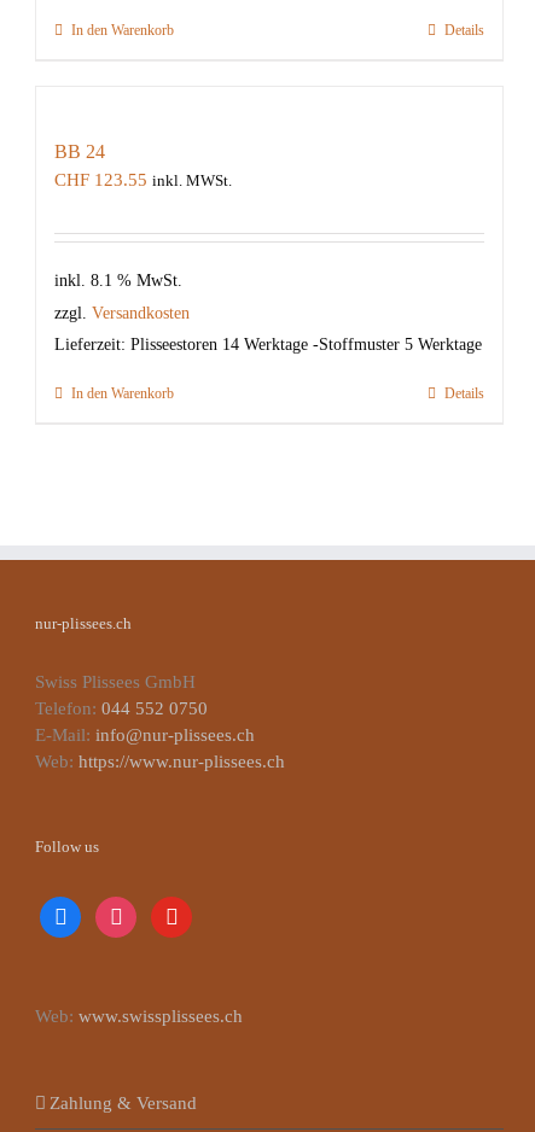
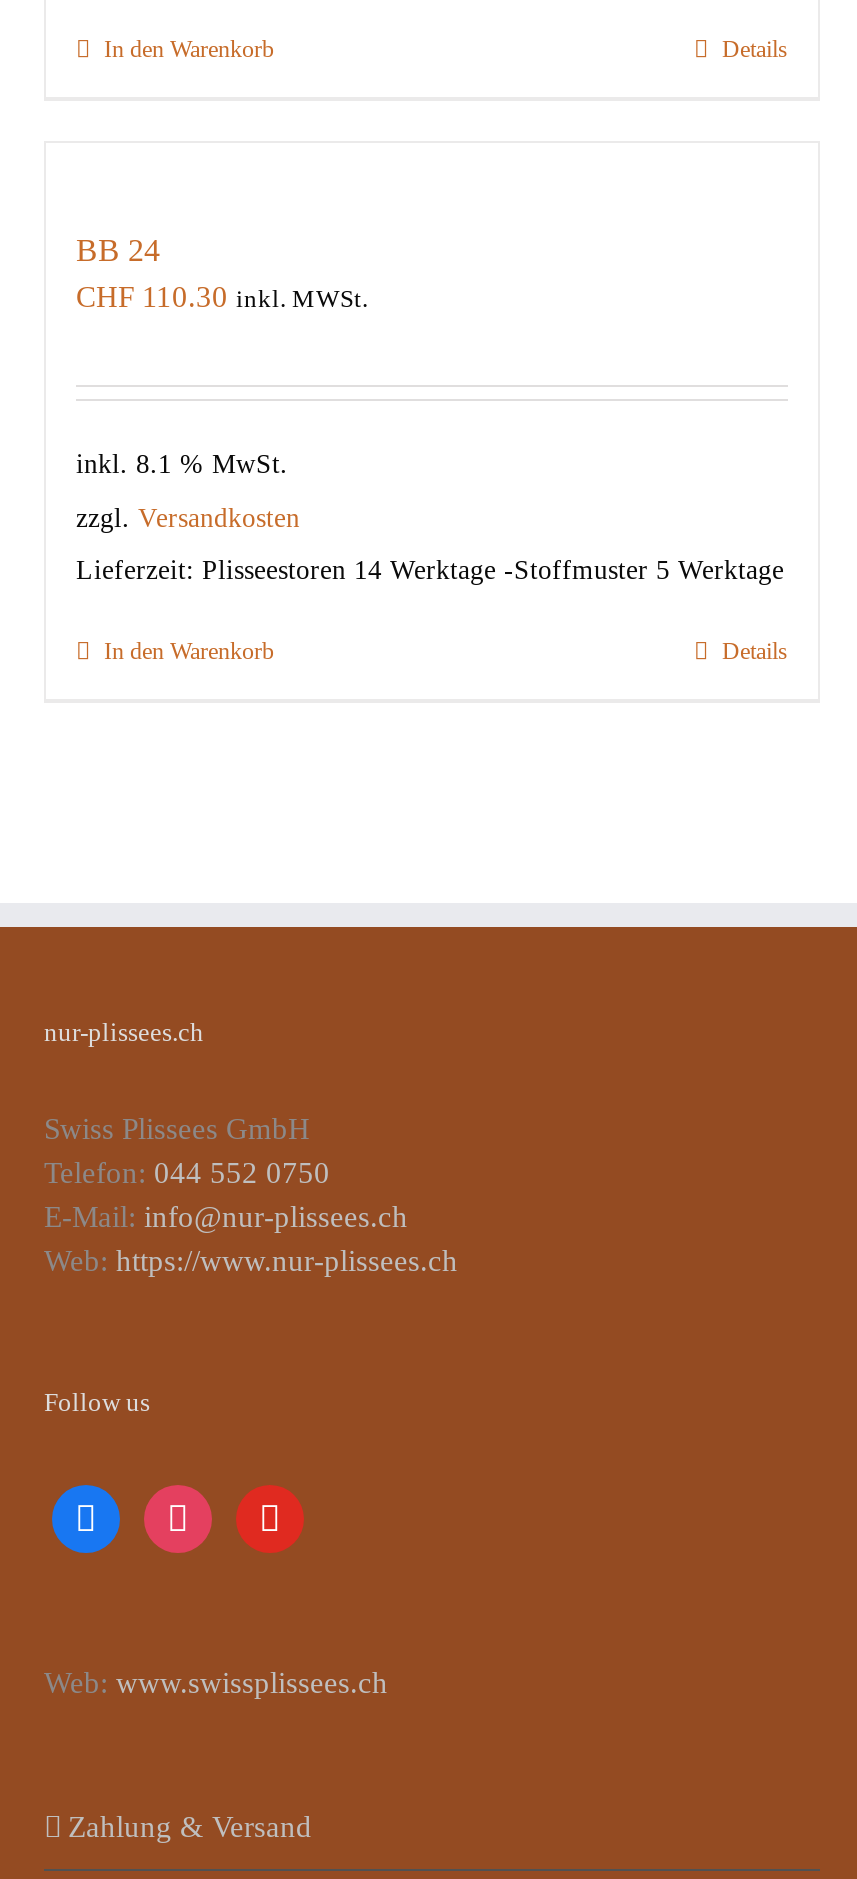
- CHF 123.55 inkl. MWSt.
+ CHF 110.30 inkl. MWSt.
